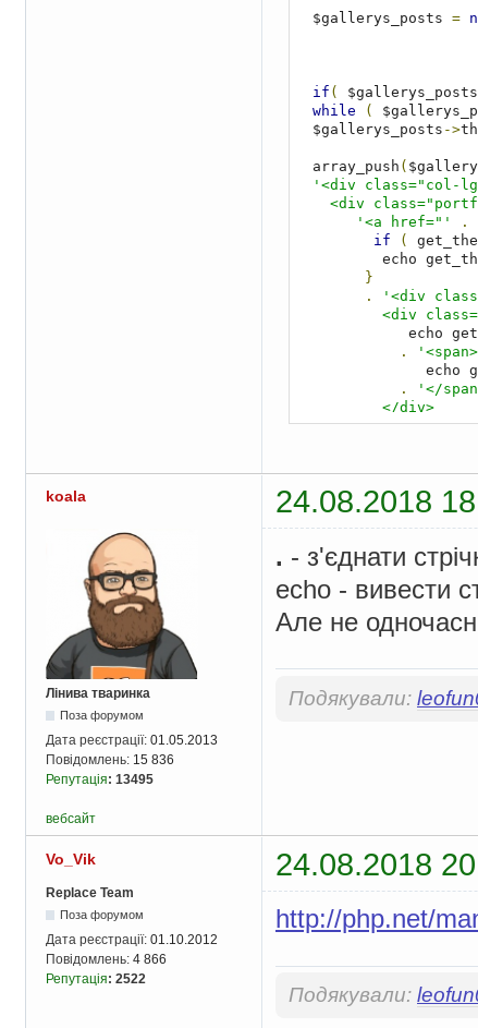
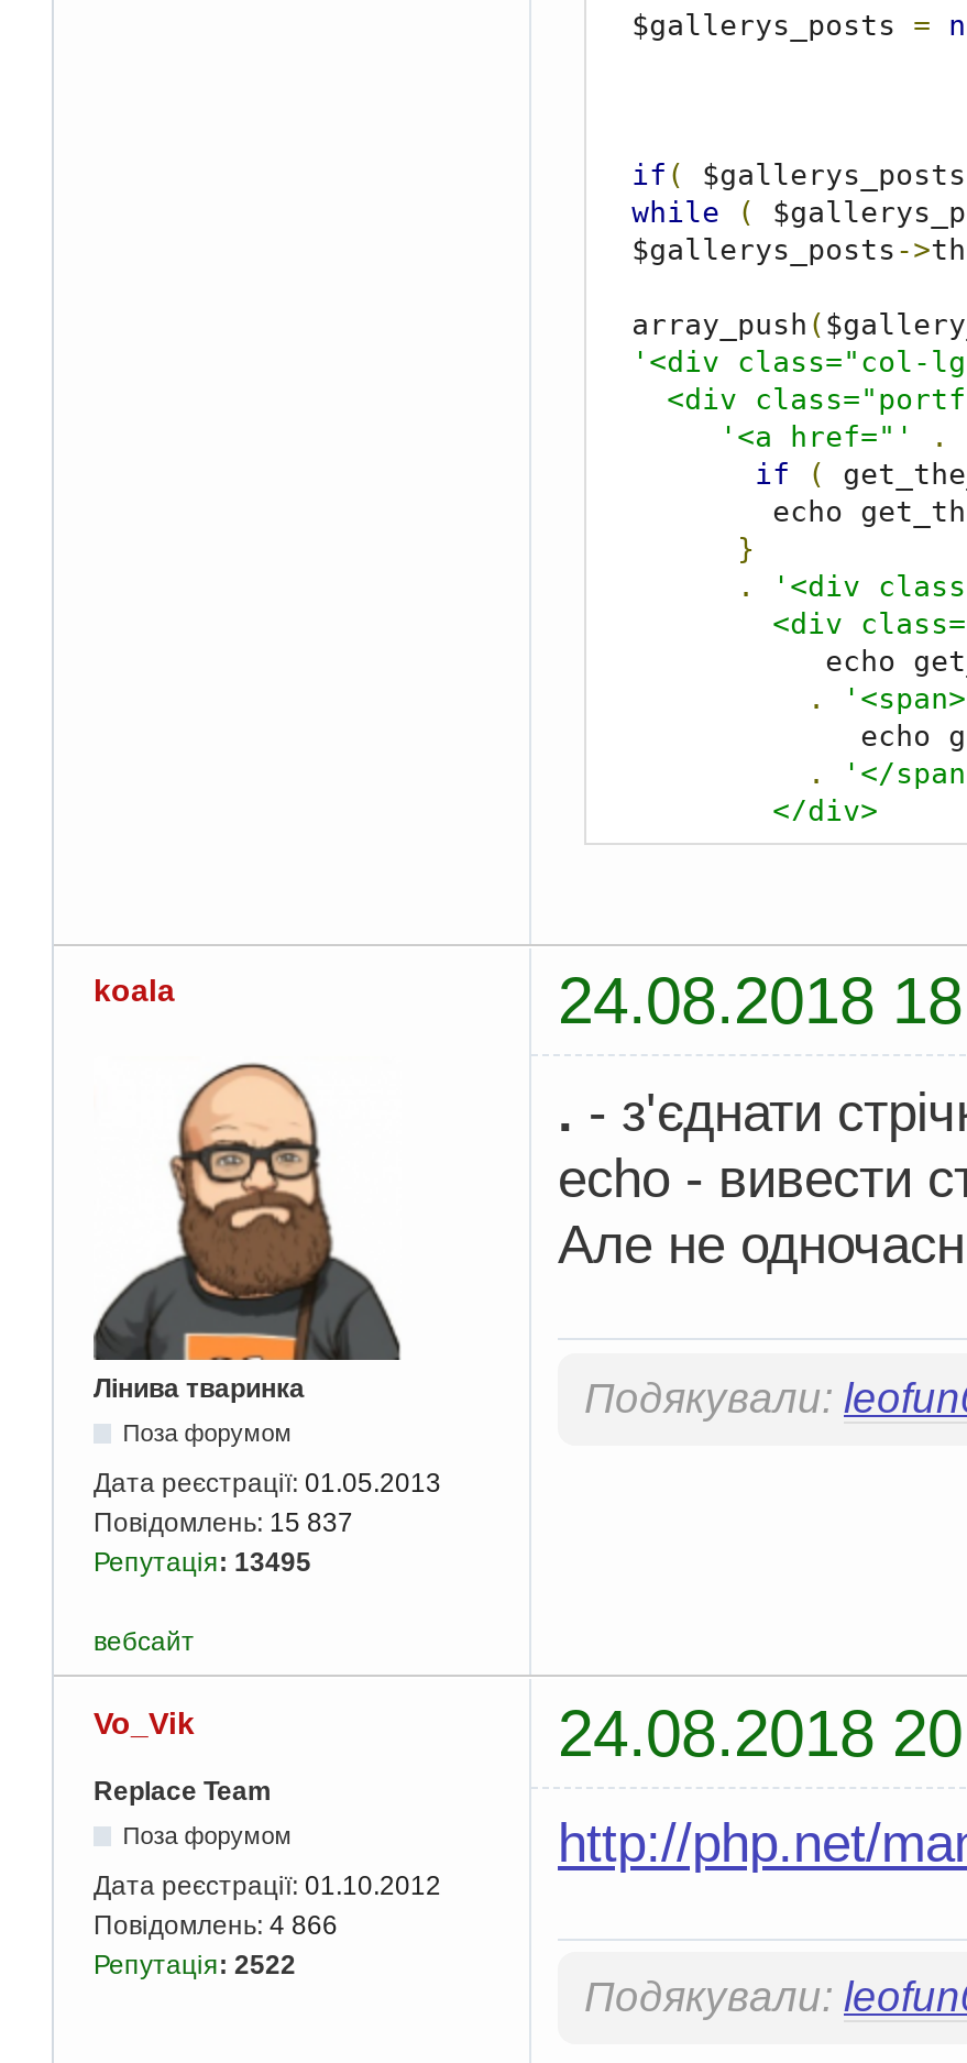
- Повідомлень: 15 836
+ Повідомлень: 15 837
